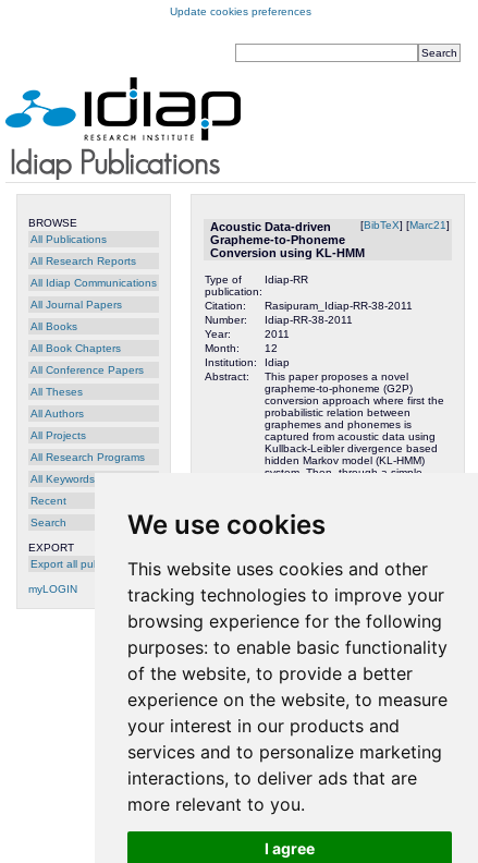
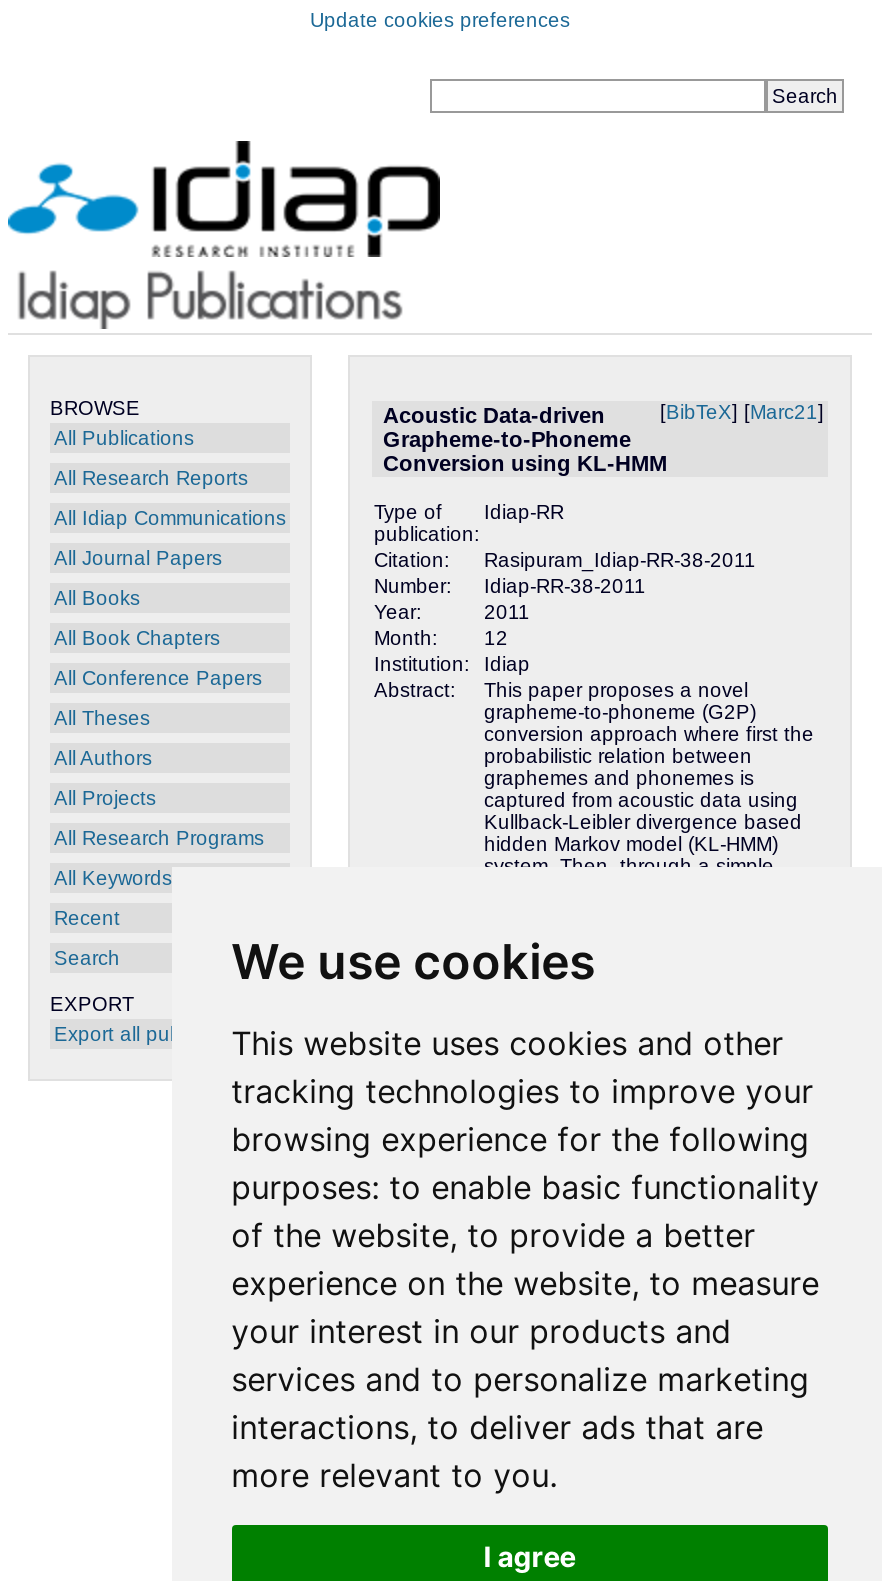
- myLOGIN
